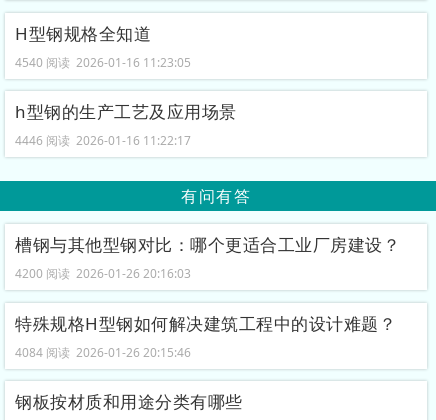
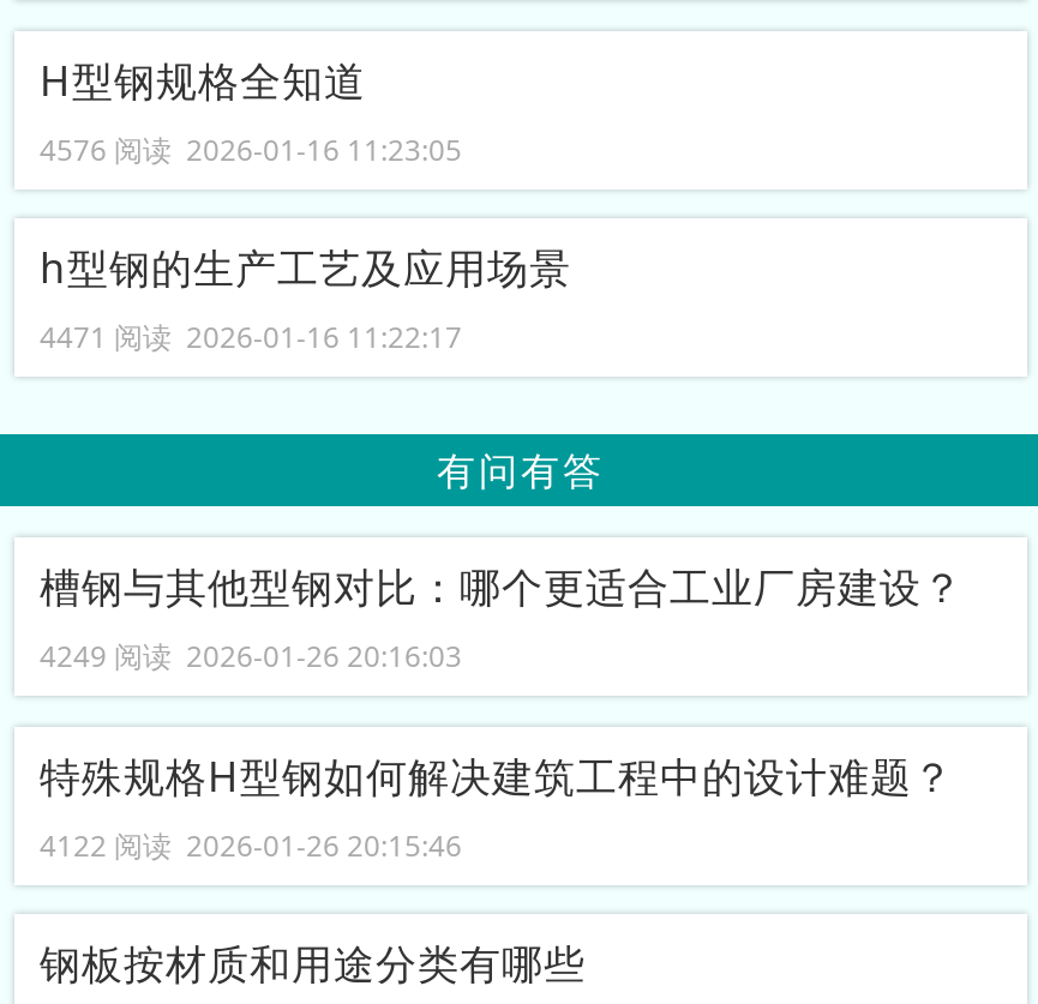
- 4540 阅读 2026-01-16 11:23:05
+ 4576 阅读 2026-01-16 11:23:05

- 4446 阅读 2026-01-16 11:22:17
+ 4471 阅读 2026-01-16 11:22:17

- 4200 阅读 2026-01-26 20:16:03
+ 4249 阅读 2026-01-26 20:16:03

- 4084 阅读 2026-01-26 20:15:46
+ 4122 阅读 2026-01-26 20:15:46
